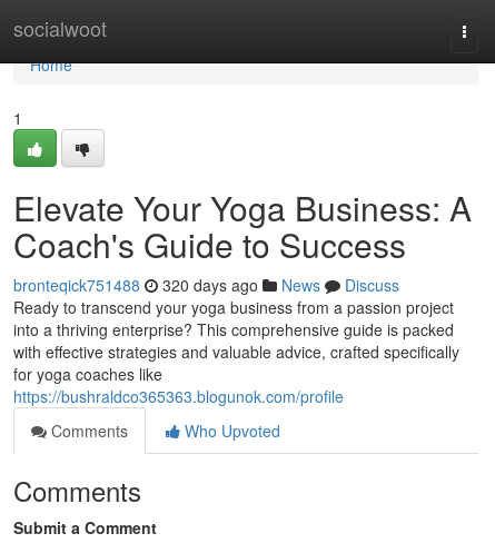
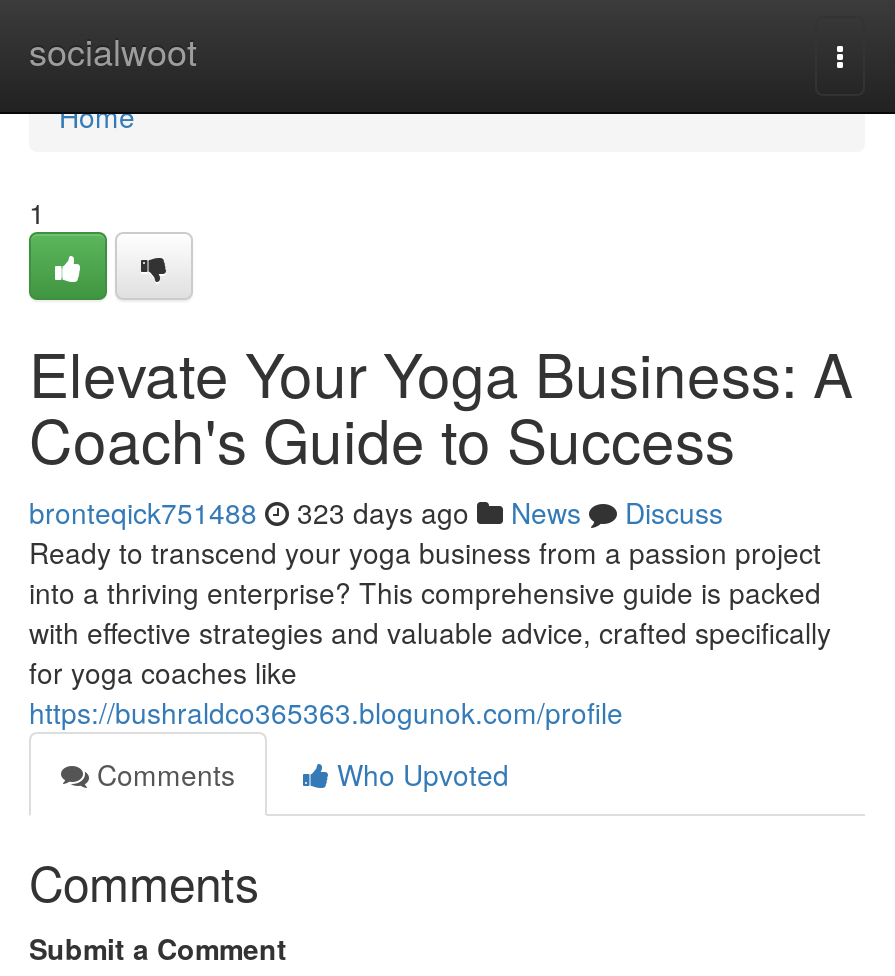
- bronteqick751488 320 days ago News Discuss
+ bronteqick751488 323 days ago News Discuss
